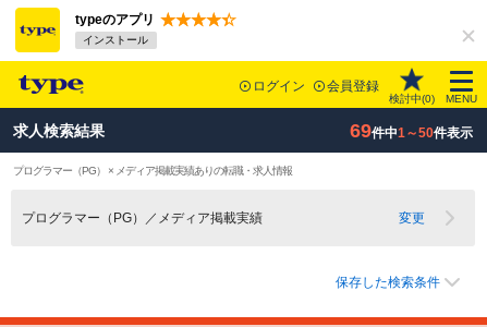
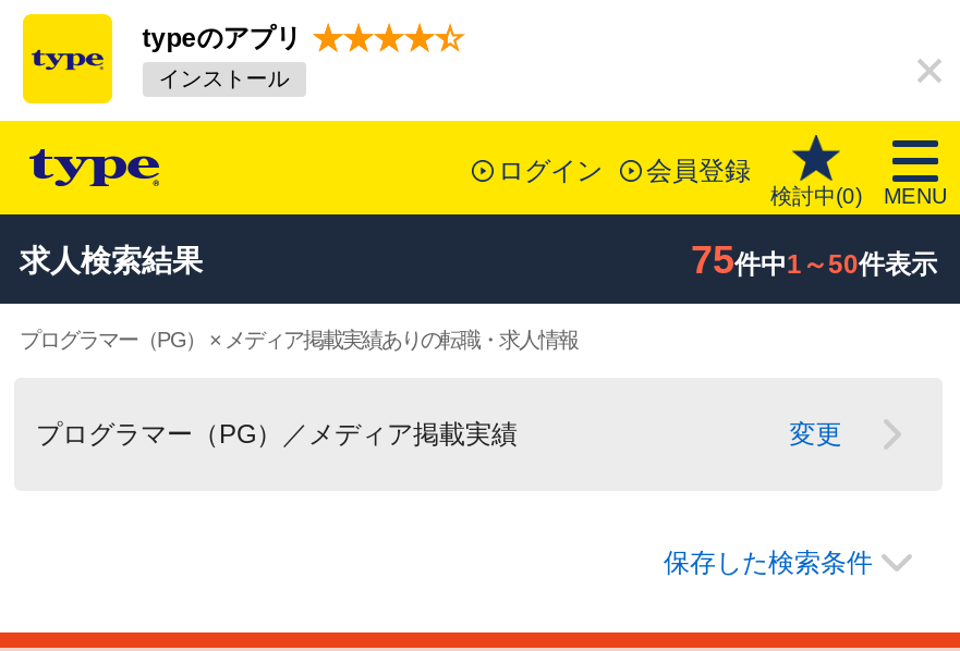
- 69件中1～50件表示
+ 75件中1～50件表示
